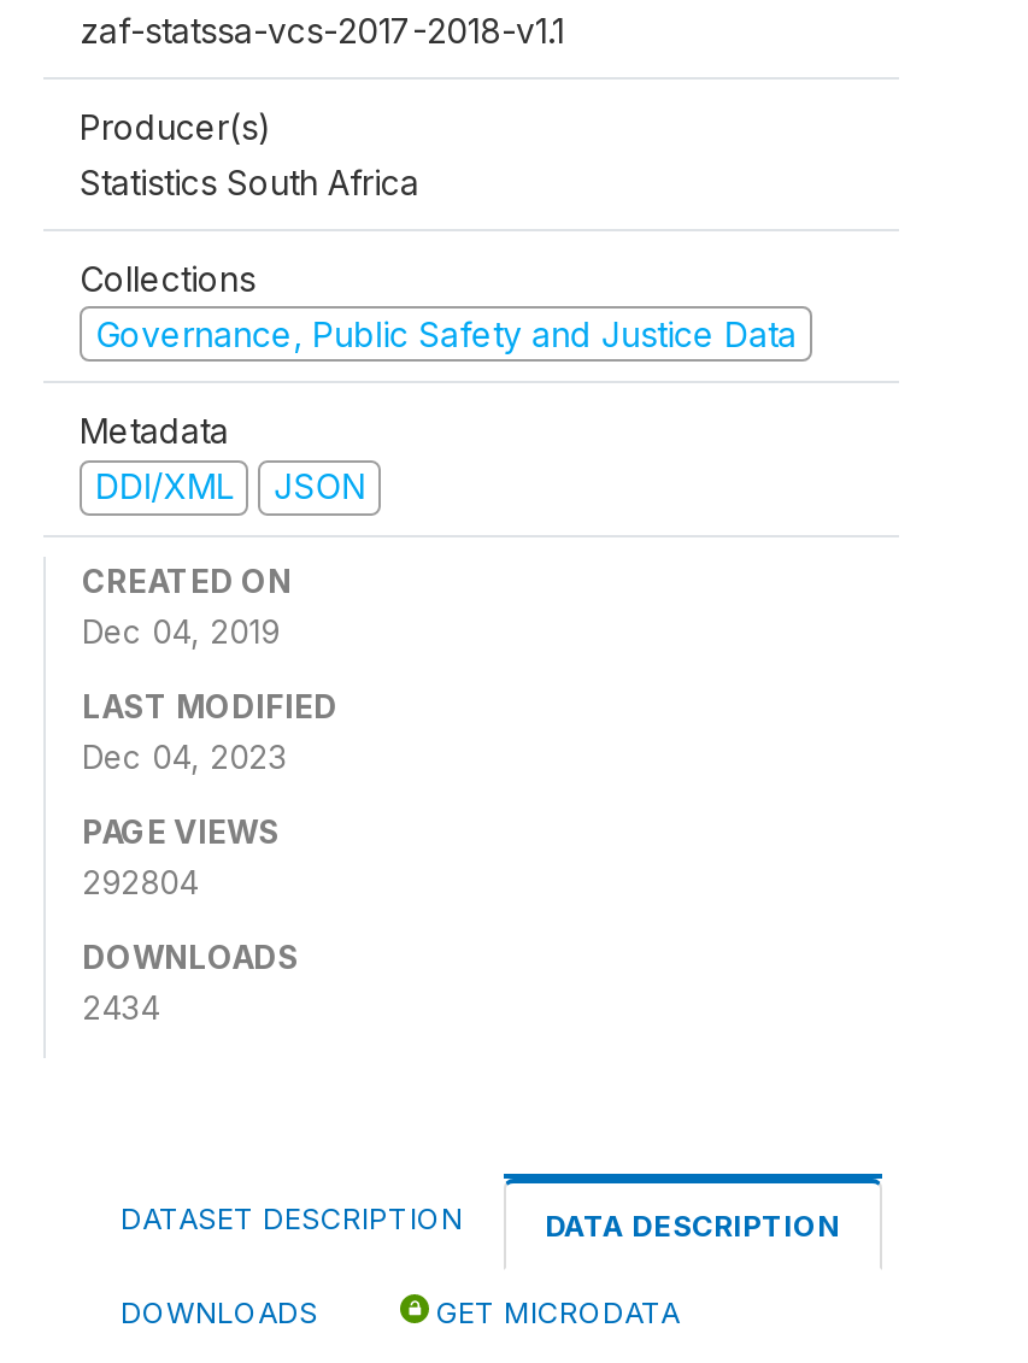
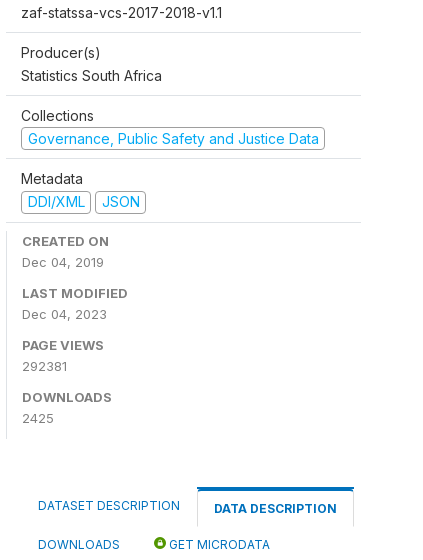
- 292804
+ 292381

- 2434
+ 2425
